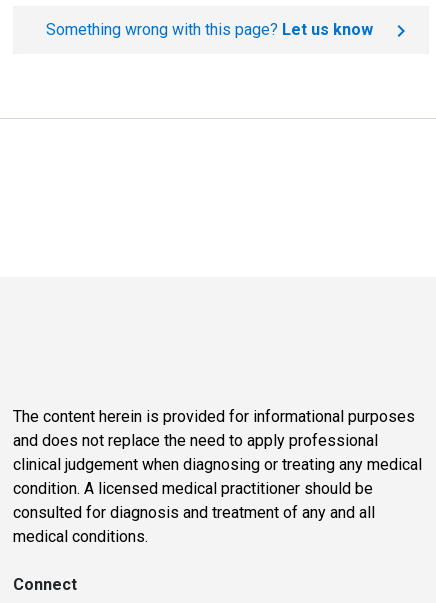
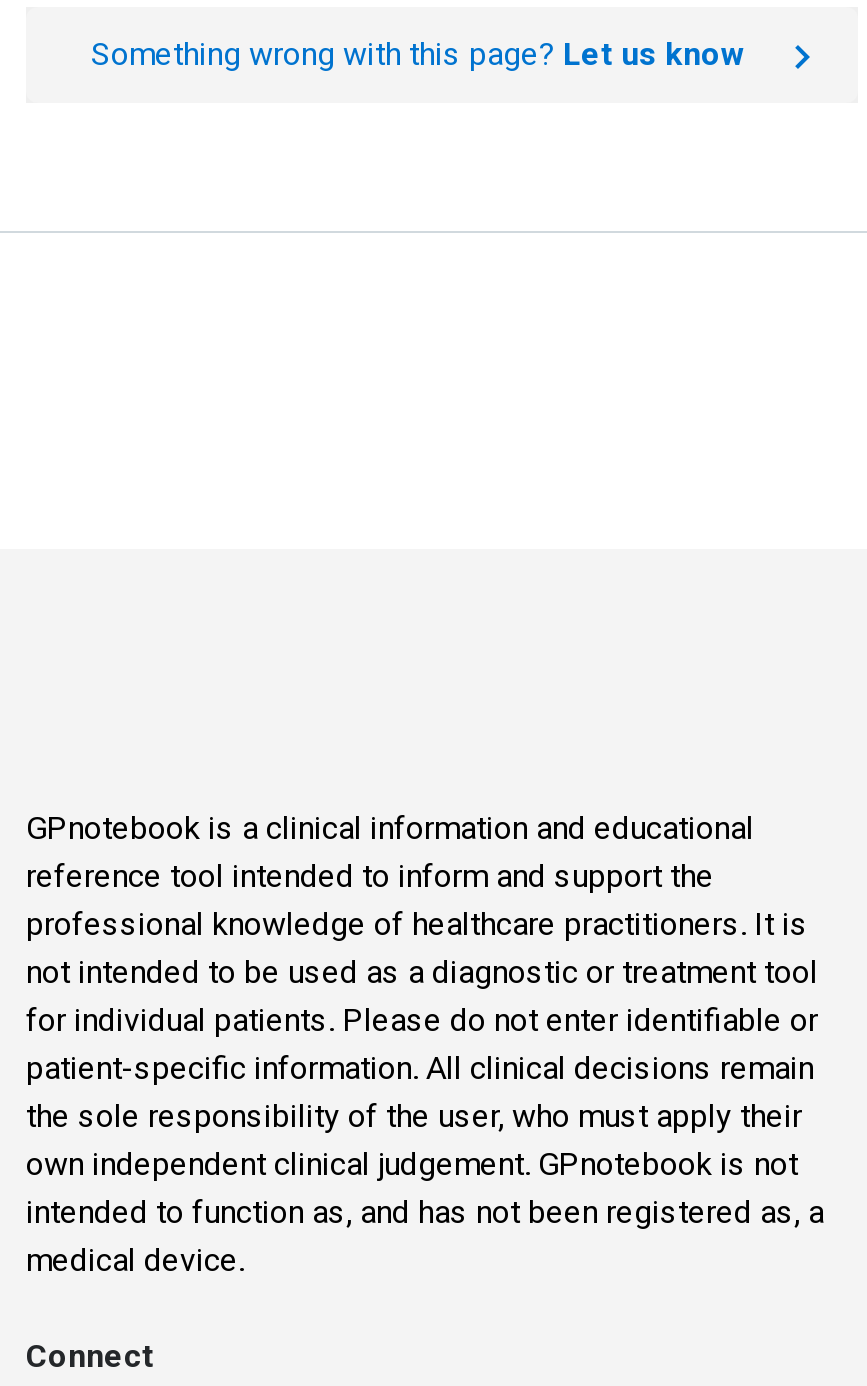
- The content herein is provided for informational purposes
- and does not replace the need to apply professional
- clinical judgement when diagnosing or treating any medical
- condition. A licensed medical practitioner should be
- consulted for diagnosis and treatment of any and all
- medical conditions.
+ GPnotebook is a clinical information and educational
+ reference tool intended to inform and support the
+ professional knowledge of healthcare practitioners. It is
+ not intended to be used as a diagnostic or treatment tool
+ for individual patients. Please do not enter identifiable or
+ patient-specific information. All clinical decisions remain
+ the sole responsibility of the user, who must apply their
+ own independent clinical judgement. GPnotebook is not
+ intended to function as, and has not been registered as, a
+ medical device.
